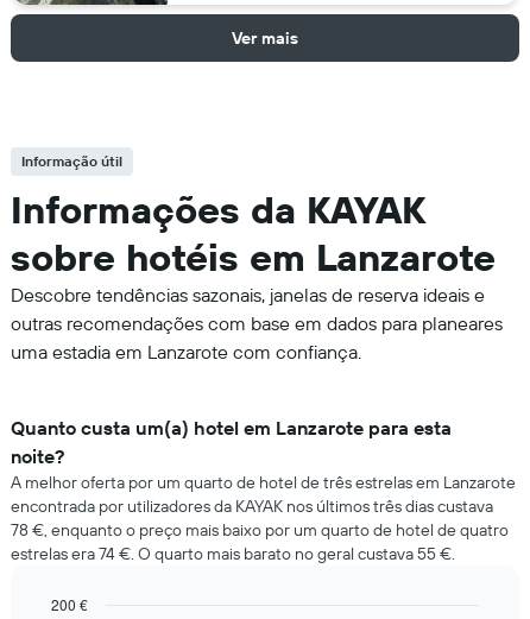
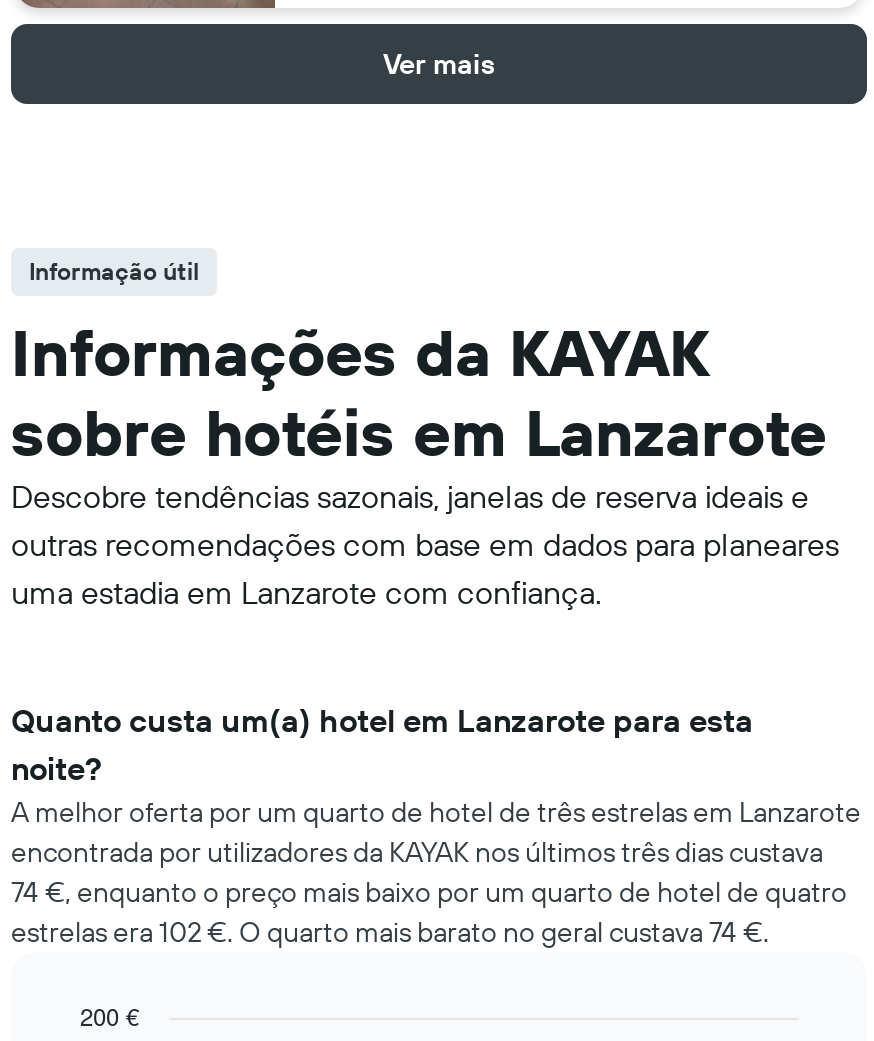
- 78 €, enquanto o preço mais baixo por um quarto de hotel de quatro
+ 74 €, enquanto o preço mais baixo por um quarto de hotel de quatro

- estrelas era 74 €. O quarto mais barato no geral custava 55 €.
+ estrelas era 102 €. O quarto mais barato no geral custava 74 €.
